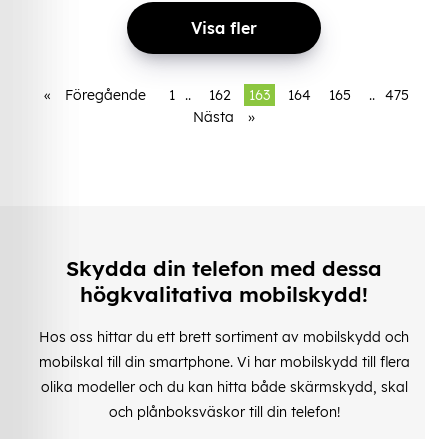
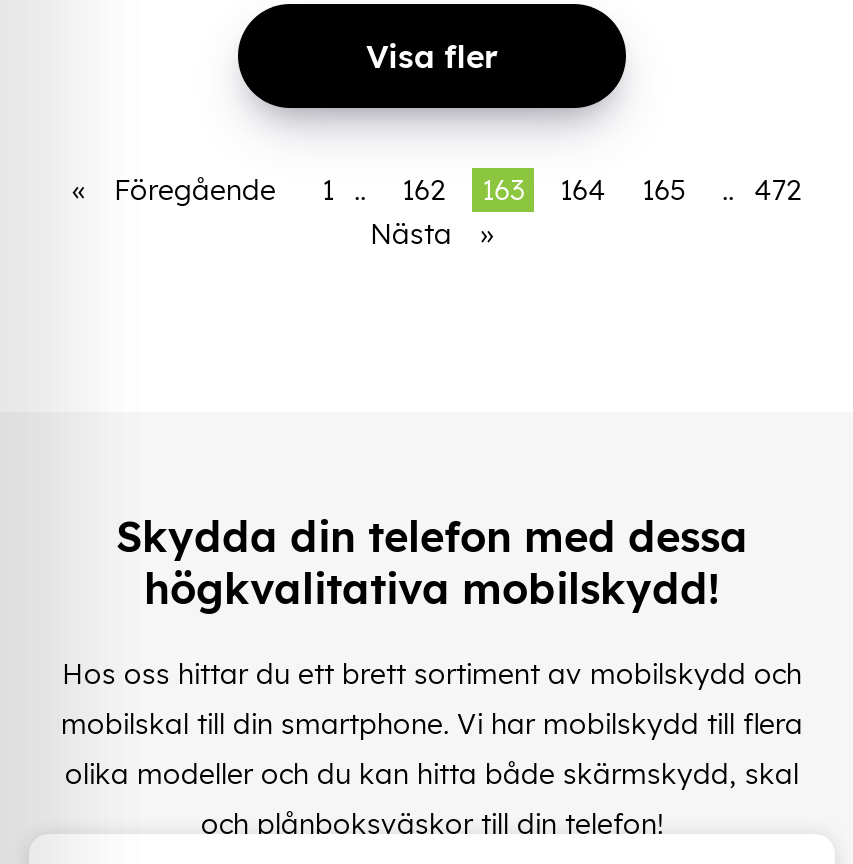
- .. 475
+ .. 472
